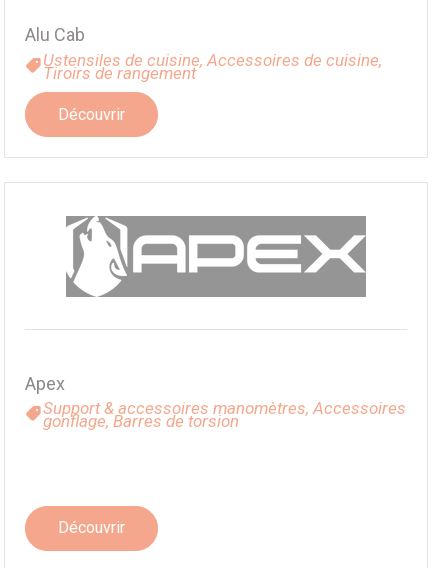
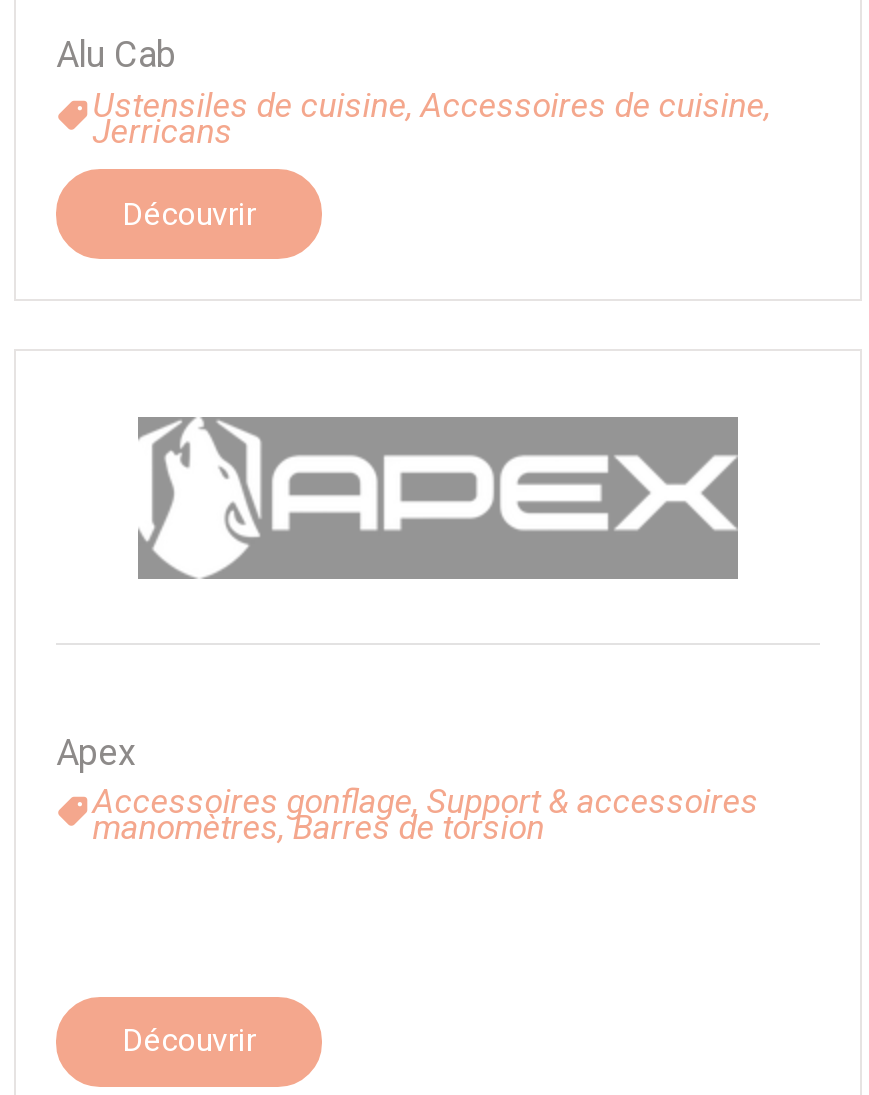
- Tiroirs de rangement
+ Jerricans

- Support & accessoires manomètres, Accessoires
- gonflage,Barres de torsion
+ Accessoires gonflage, Support & accessoires
+ manomètres,Barres de torsion
